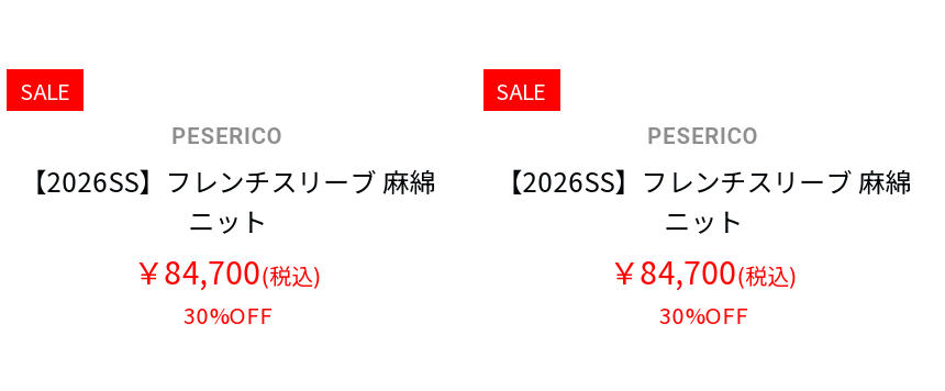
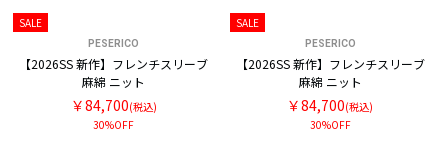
- 【2026SS】フレンチスリーブ 麻綿
- ニット
+ 【2026SS 新作】フレンチスリーブ
+ 麻綿 ニット

- 【2026SS】フレンチスリーブ 麻綿
- ニット
+ 【2026SS 新作】フレンチスリーブ
+ 麻綿 ニット
